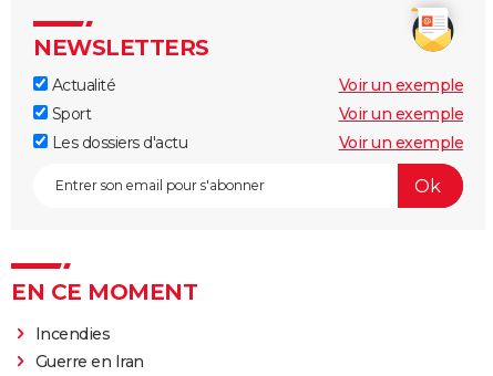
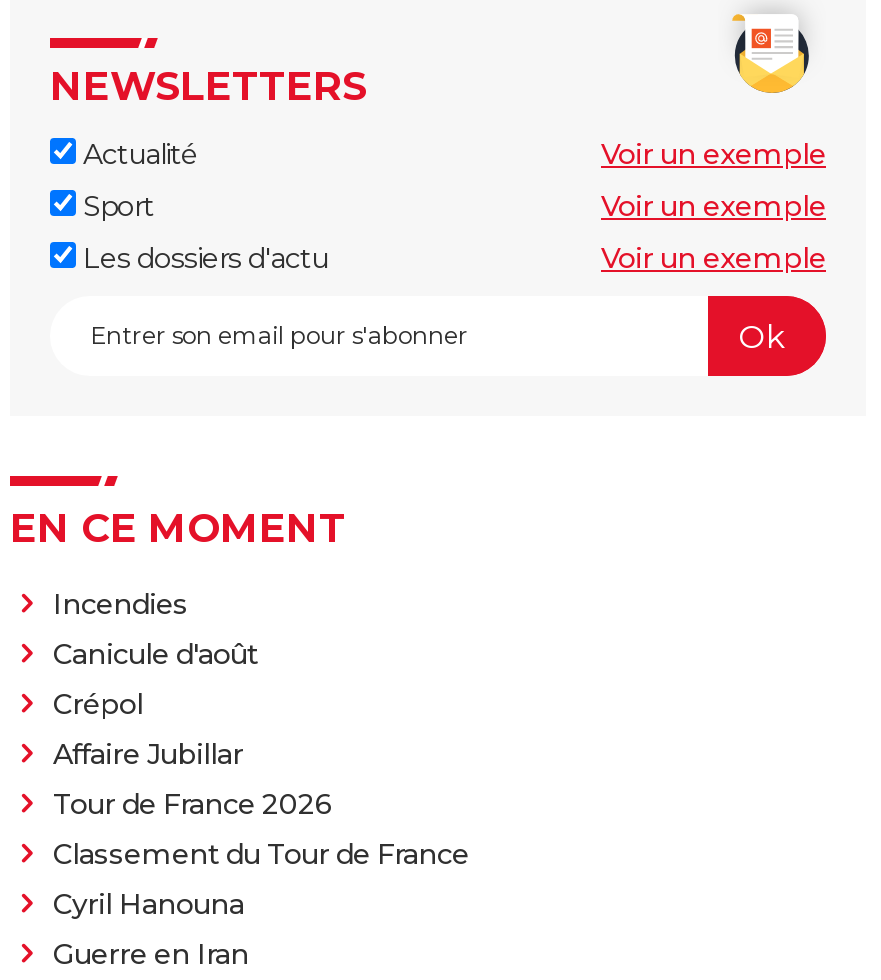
+ Canicule d'août
+ Crépol
+ Affaire Jubillar
+ Tour de France 2026
+ Classement du Tour de France
+ Cyril Hanouna
